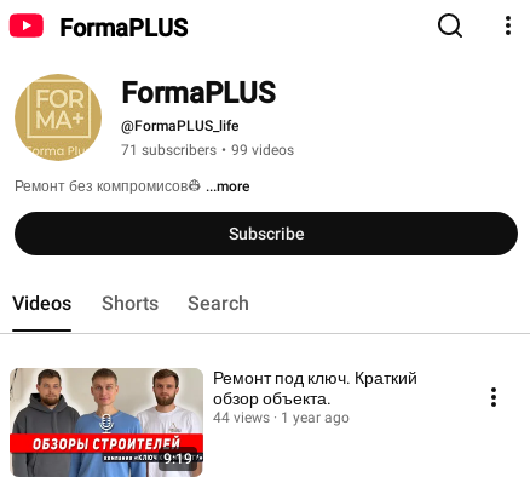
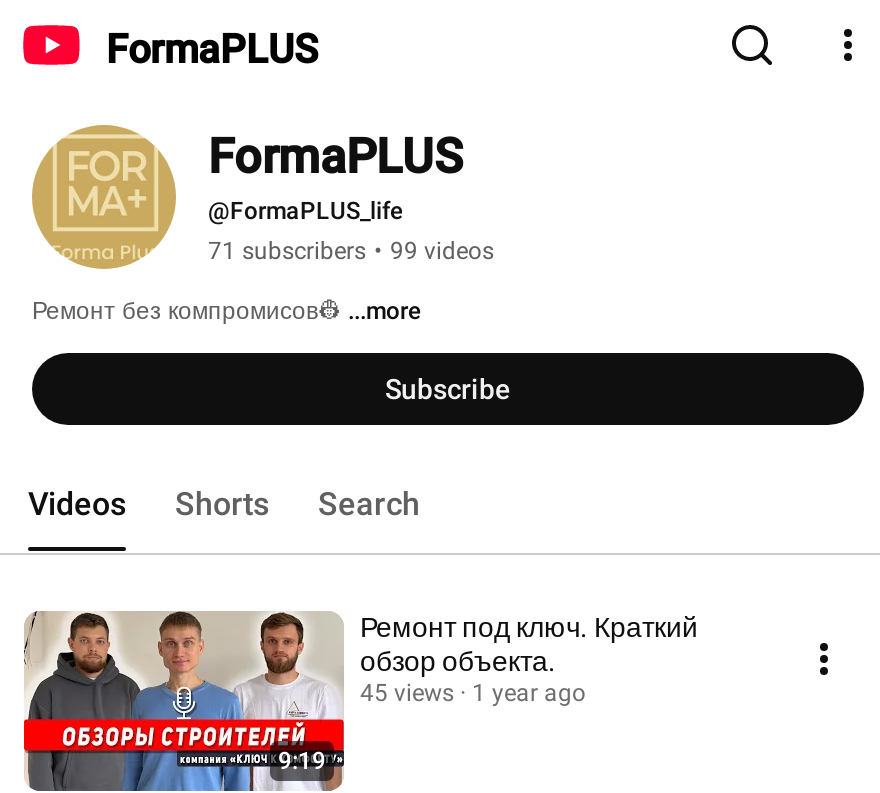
- 44 views 1 year ago
+ 45 views 1 year ago
